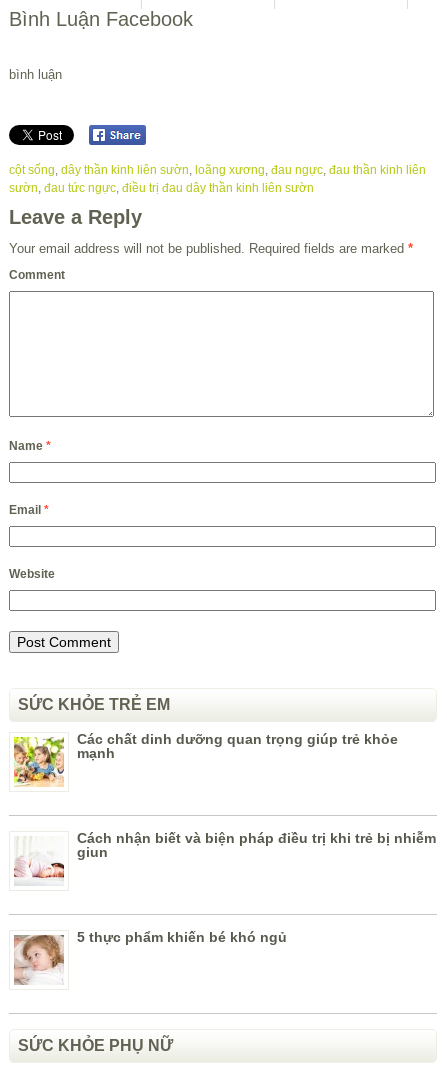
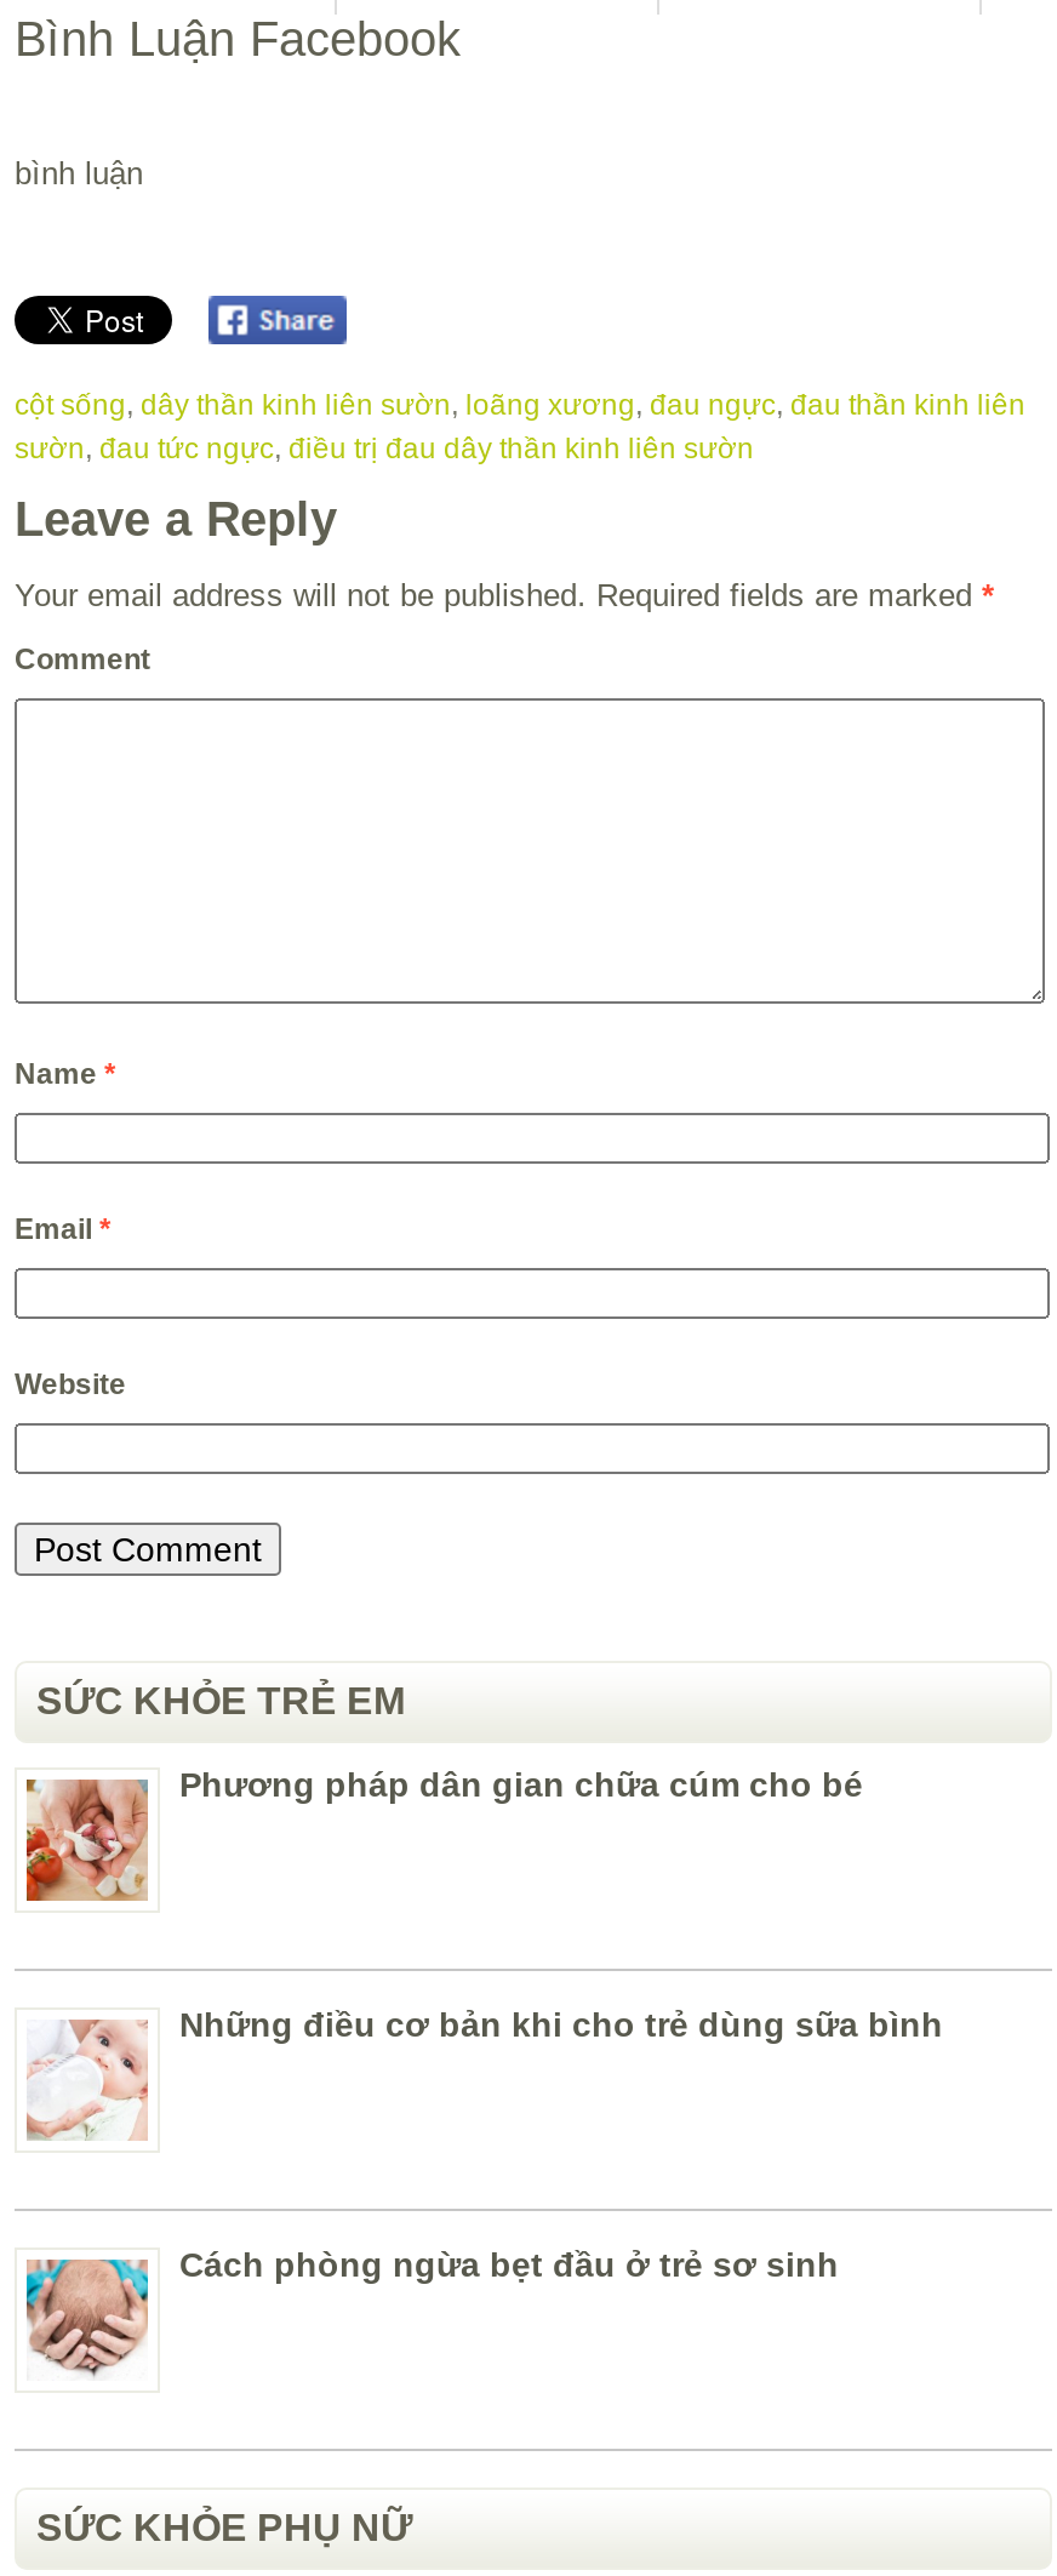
- [image]
- Các chất dinh dưỡng quan trọng giúp trẻ khỏe
- mạnh
+ [image]
+ Phương pháp dân gian chữa cúm cho bé

- [image]
- Cách nhận biết và biện pháp điều trị khi trẻ bị nhiễm
- giun
+ [image]
+ Những điều cơ bản khi cho trẻ dùng sữa bình

- [image]
- 5 thực phẩm khiến bé khó ngủ
+ [image]
+ Cách phòng ngừa bẹt đầu ở trẻ sơ sinh
